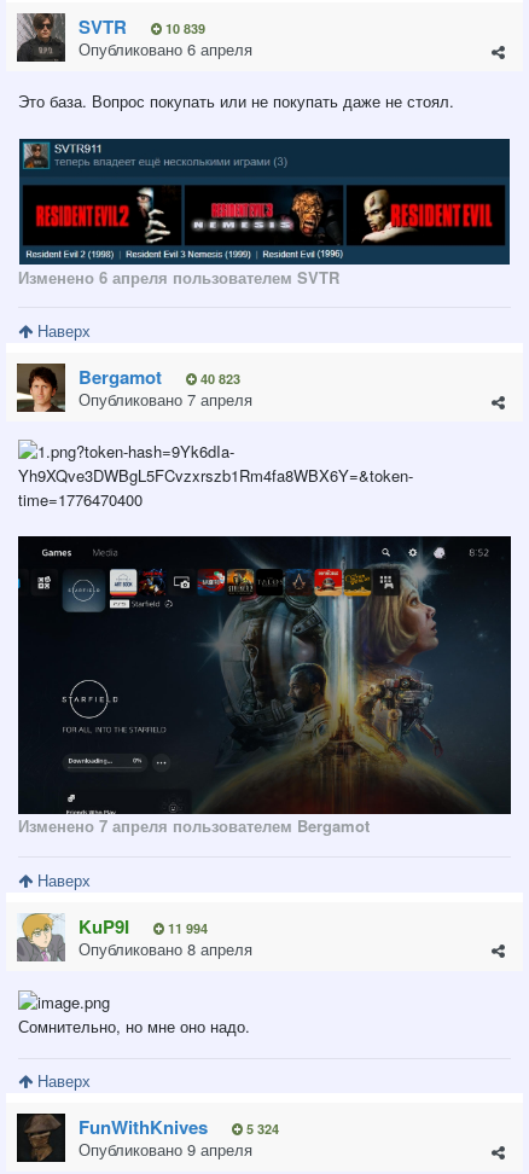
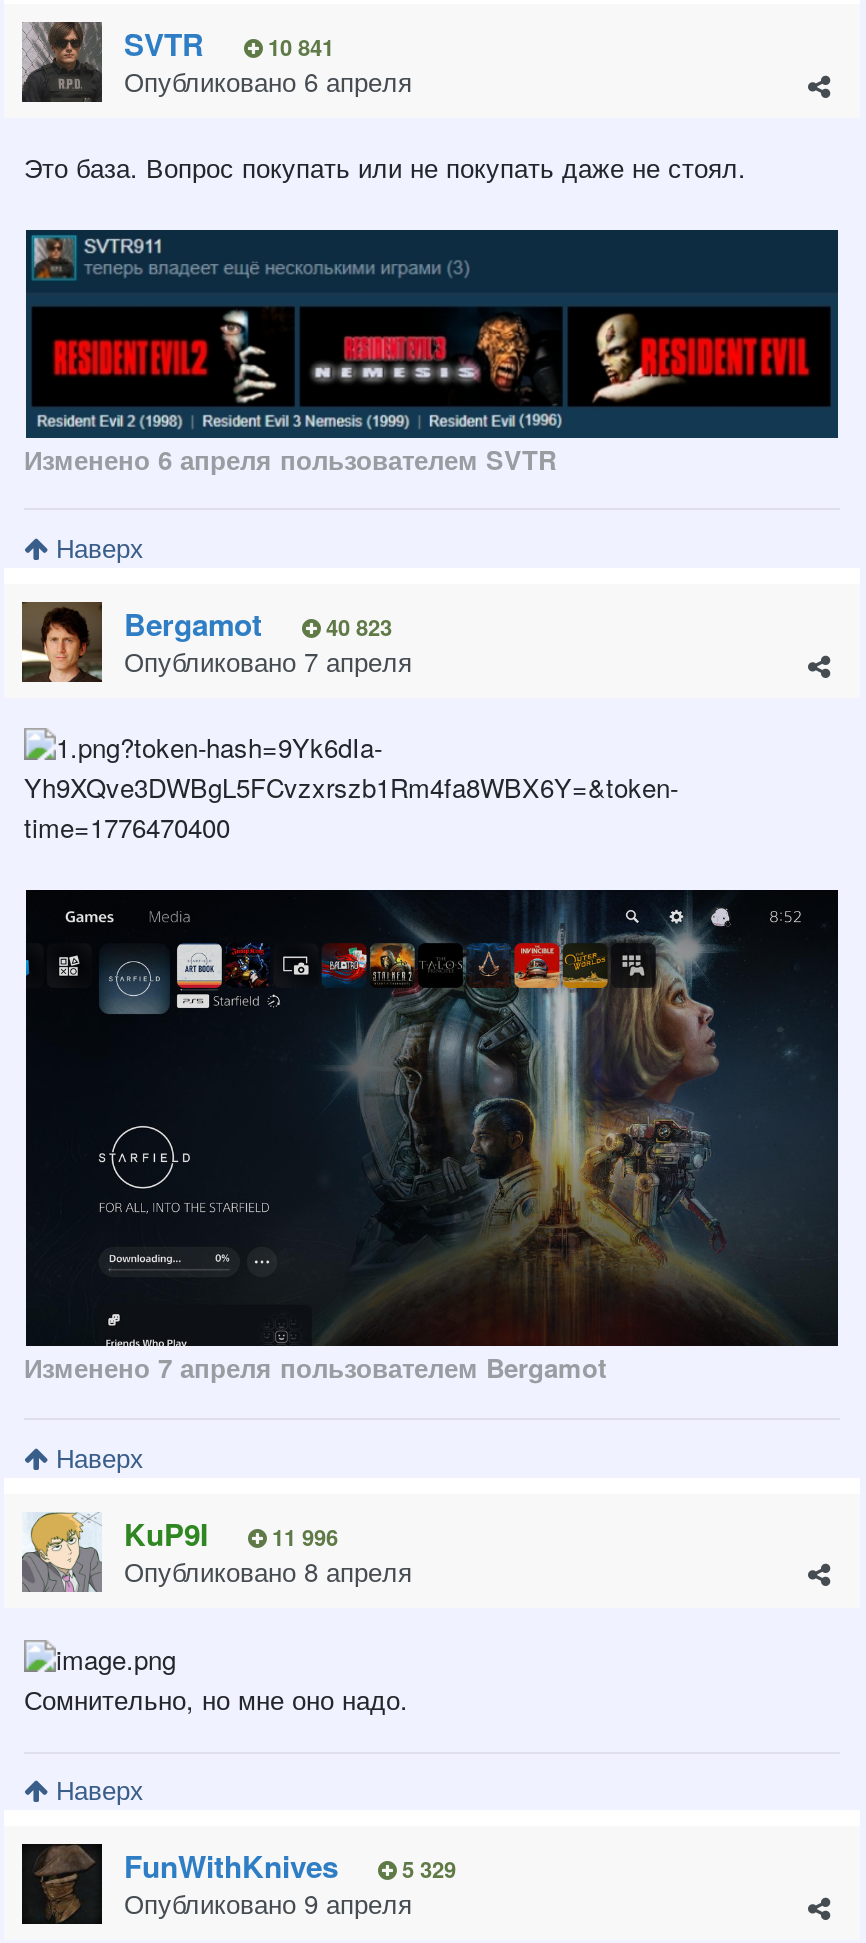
- SVTR 10 839
+ SVTR 10 841

- KuP9I 11 994
+ KuP9I 11 996

- FunWithKnives 5 324
+ FunWithKnives 5 329
